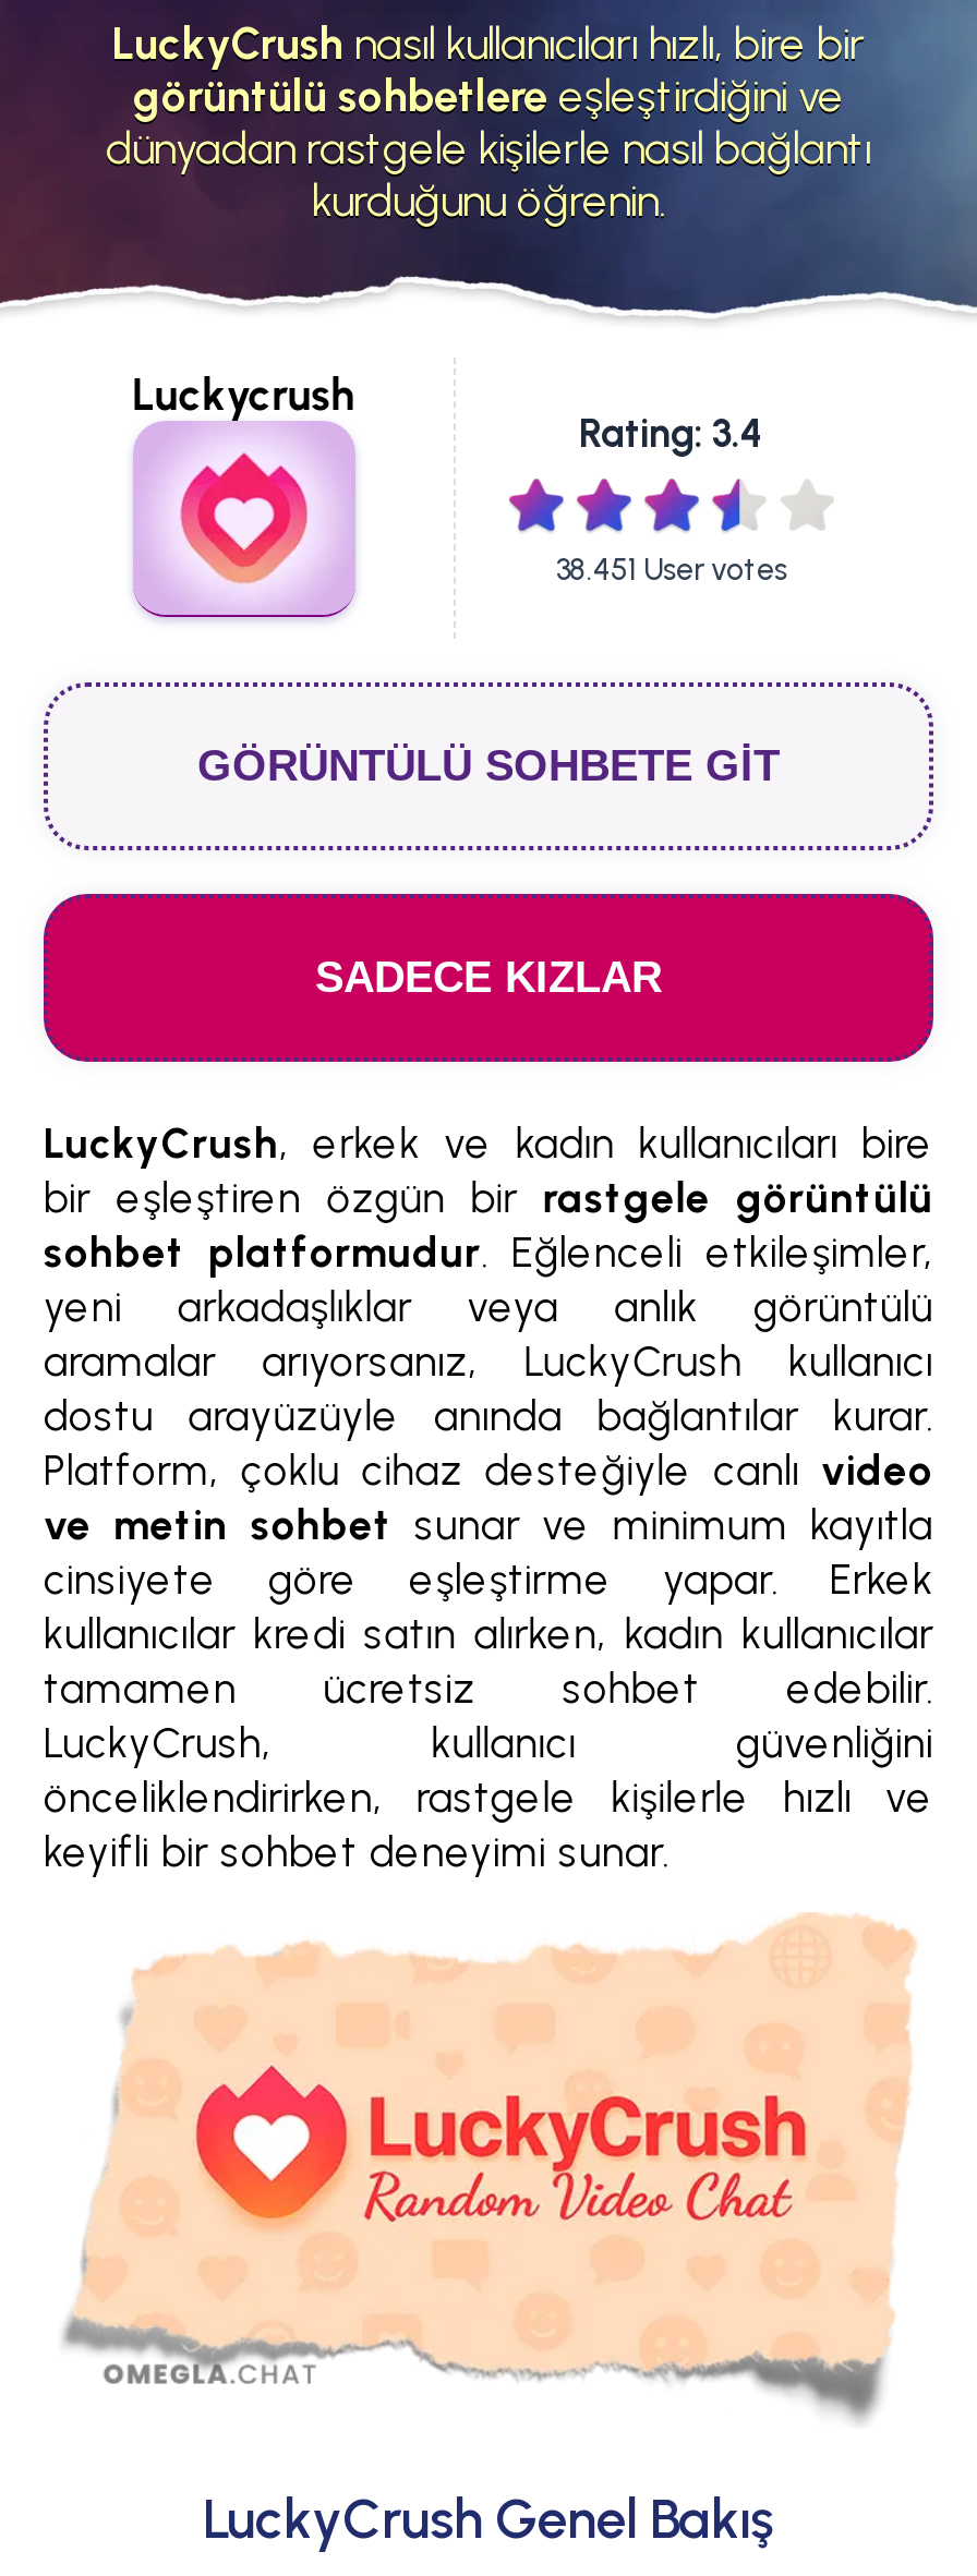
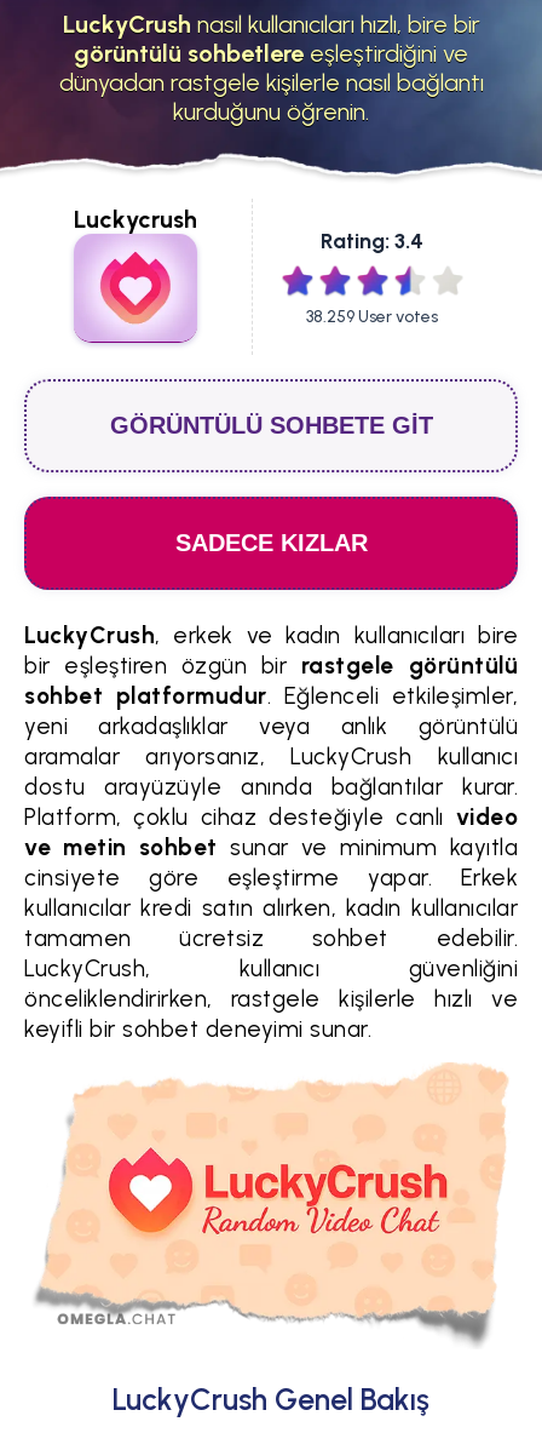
- 38.451 User votes
+ 38.259 User votes
